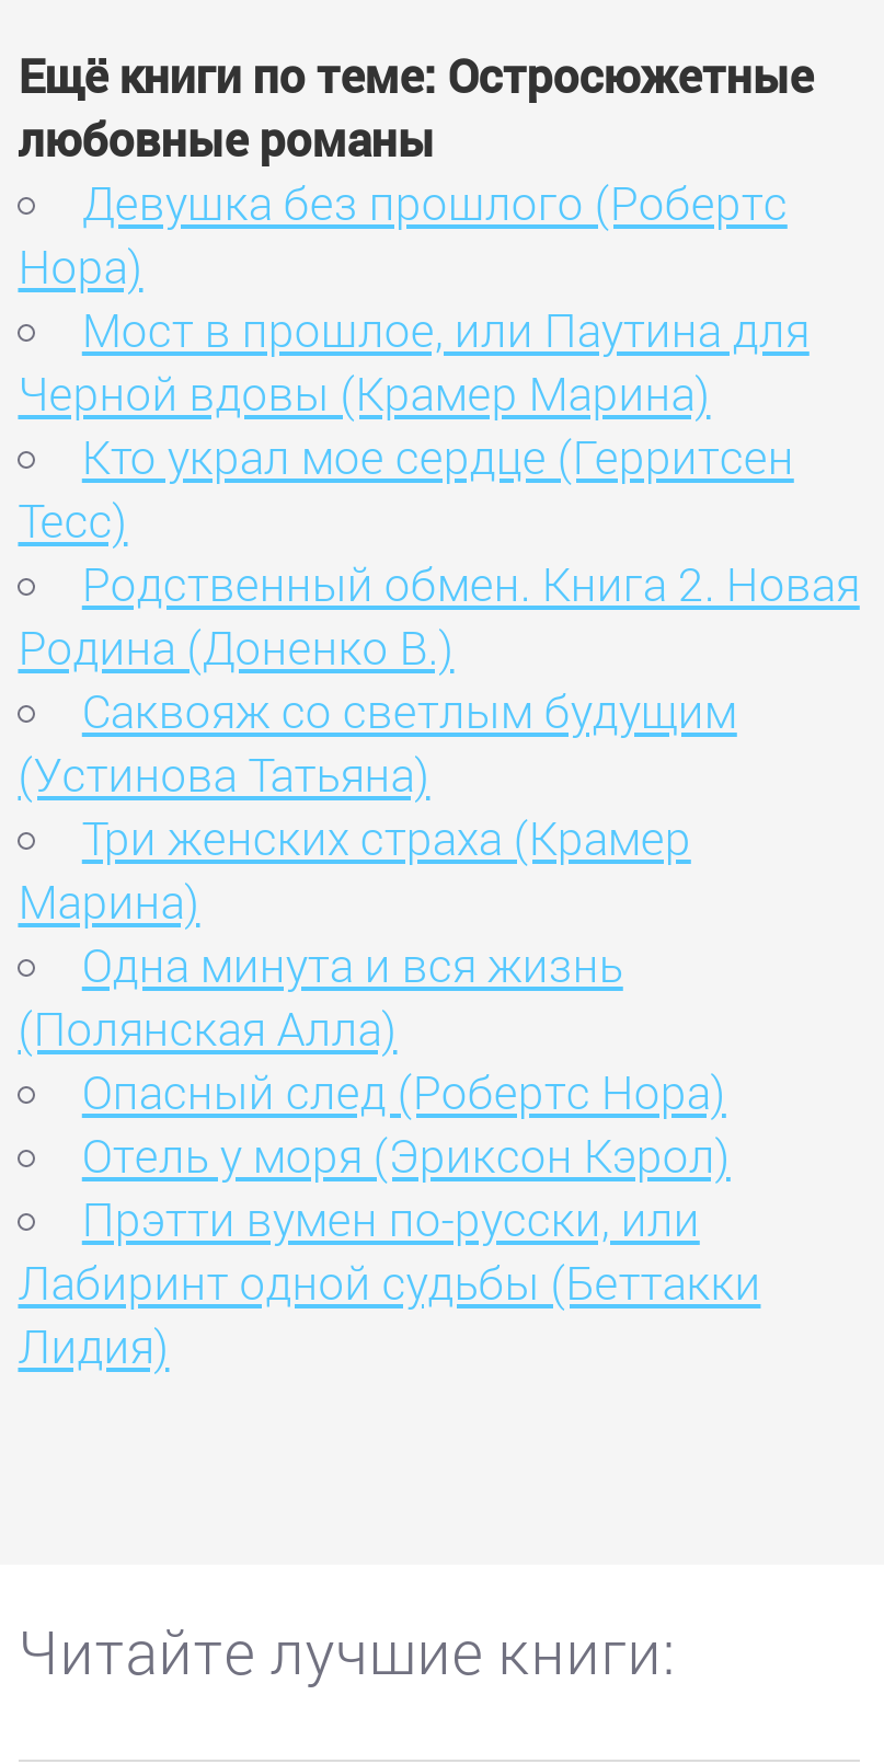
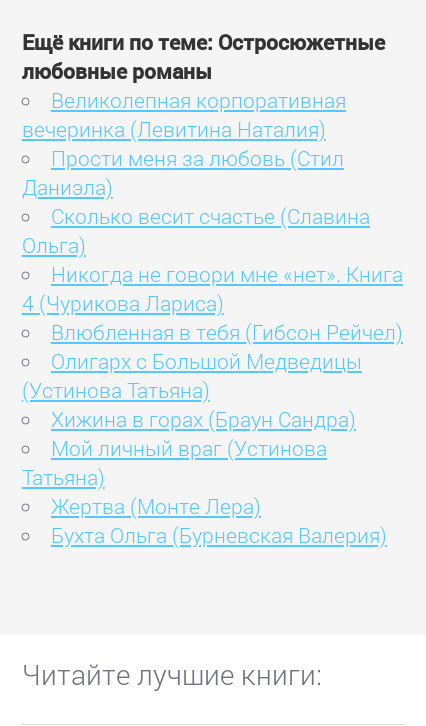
- Девушка без прошлого (Робертс
- Нора)
- Мост в прошлое, или Паутина для
- Черной вдовы (Крамер Марина)
- Кто украл мое сердце (Герритсен
- Тесс)
- Родственный обмен. Книга 2. Новая
- Родина (Доненко В.)
- Саквояж со светлым будущим
+ Великолепная корпоративная
+ вечеринка (Левитина Наталия)
+ Прости меня за любовь (Стил
+ Даниэла)
+ Сколько весит счастье (Славина
+ Ольга)
+ Никогда не говори мне «нет». Книга
+ 4 (Чурикова Лариса)
+ Влюбленная в тебя (Гибсон Рейчел)
+ Олигарх с Большой Медведицы

moved down: (Устинова Татьяна)

- Три женских страха (Крамер
- Марина)
- Одна минута и вся жизнь
- (Полянская Алла)
- Опасный след (Робертс Нора)
- Отель у моря (Эриксон Кэрол)
- Прэтти вумен по-русски, или
- Лабиринт одной судьбы (Беттакки
- Лидия)
+ Хижина в горах (Браун Сандра)
+ Мой личный враг (Устинова
+ Татьяна)
+ Жертва (Монте Лера)
+ Бухта Ольга (Бурневская Валерия)
